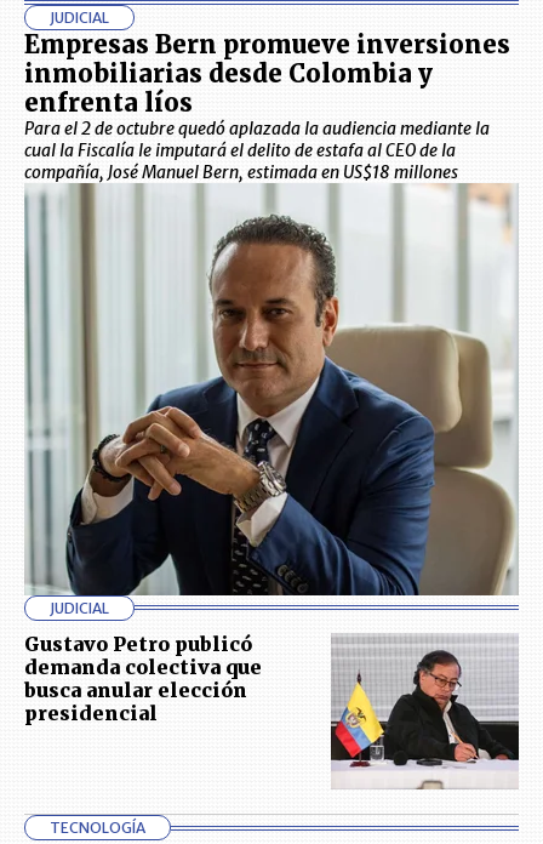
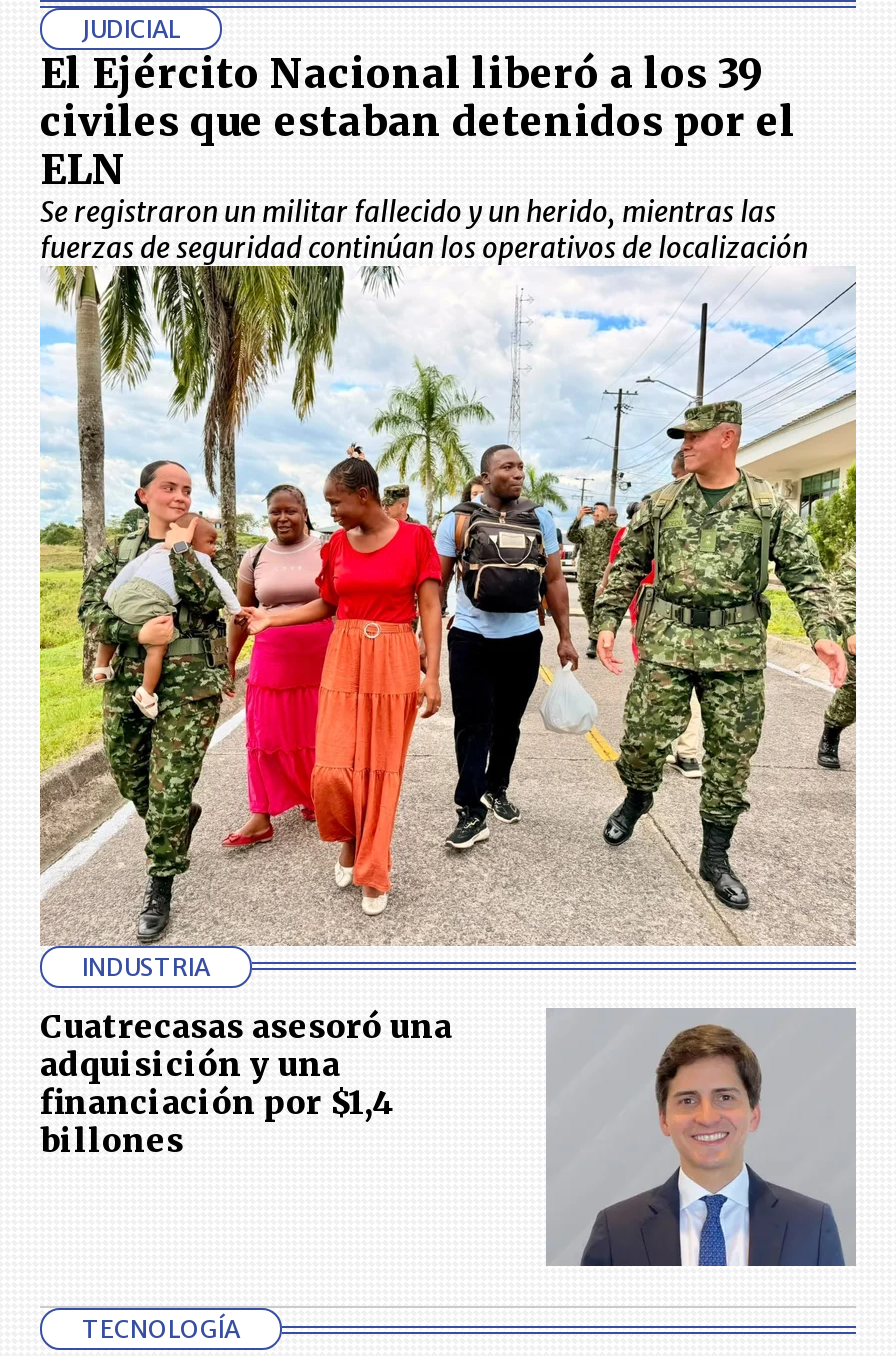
- Empresas Bern promueve inversiones
- inmobiliarias desde Colombia y
- enfrenta líos
- Para el 2 de octubre quedó aplazada la audiencia mediante la
- cual la Fiscalía le imputará el delito de estafa al CEO de la
- compañía, José Manuel Bern, estimada en US$18 millones
+ El Ejército Nacional liberó a los 39
+ civiles que estaban detenidos por el
+ ELN
+ Se registraron un militar fallecido y un herido, mientras las
+ fuerzas de seguridad continúan los operativos de localización

- [image]
- JUDICIAL
+ [image]
+ INDUSTRIA

- Gustavo Petro publicó
- demanda colectiva que
- busca anular elección
- presidencial
+ Cuatrecasas asesoró una
+ adquisición y una
+ financiación por $1,4
+ billones

- [image]
+ [image]
